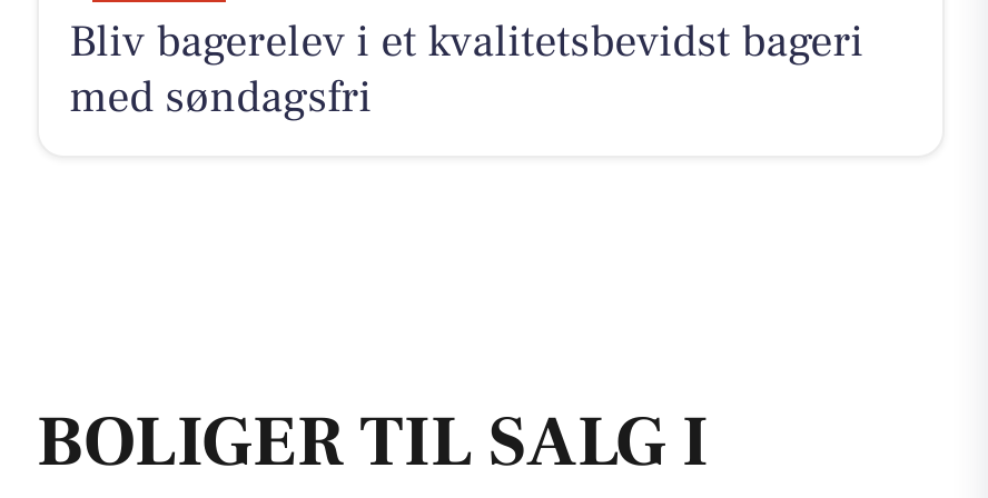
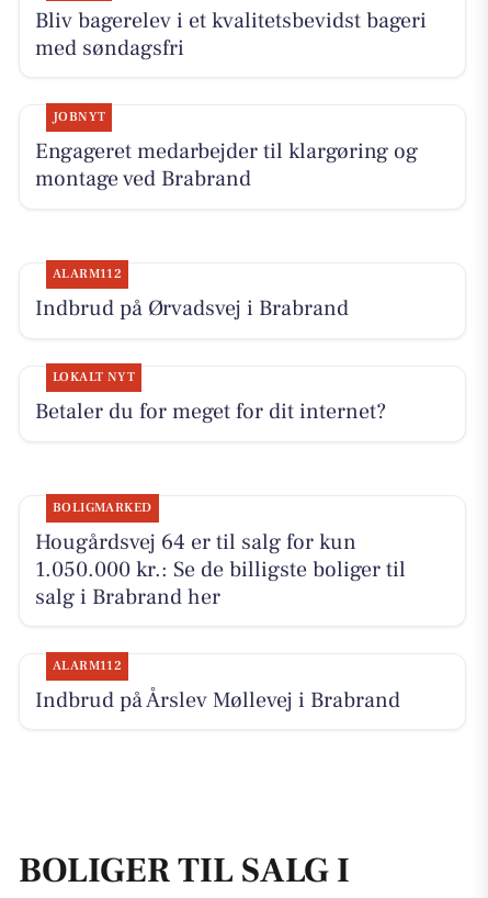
+ JOBNYT
+ Engageret medarbejder til klargøring og
+ montage ved Brabrand

+ ALARM112
+ Indbrud på Ørvadsvej i Brabrand
+ LOKALT NYT
+ Betaler du for meget for dit internet?

+ BOLIGMARKED
+ Hougårdsvej 64 er til salg for kun
+ 1.050.000 kr.: Se de billigste boliger til
+ salg i Brabrand her
+ ALARM112
+ Indbrud på Årslev Møllevej i Brabrand
